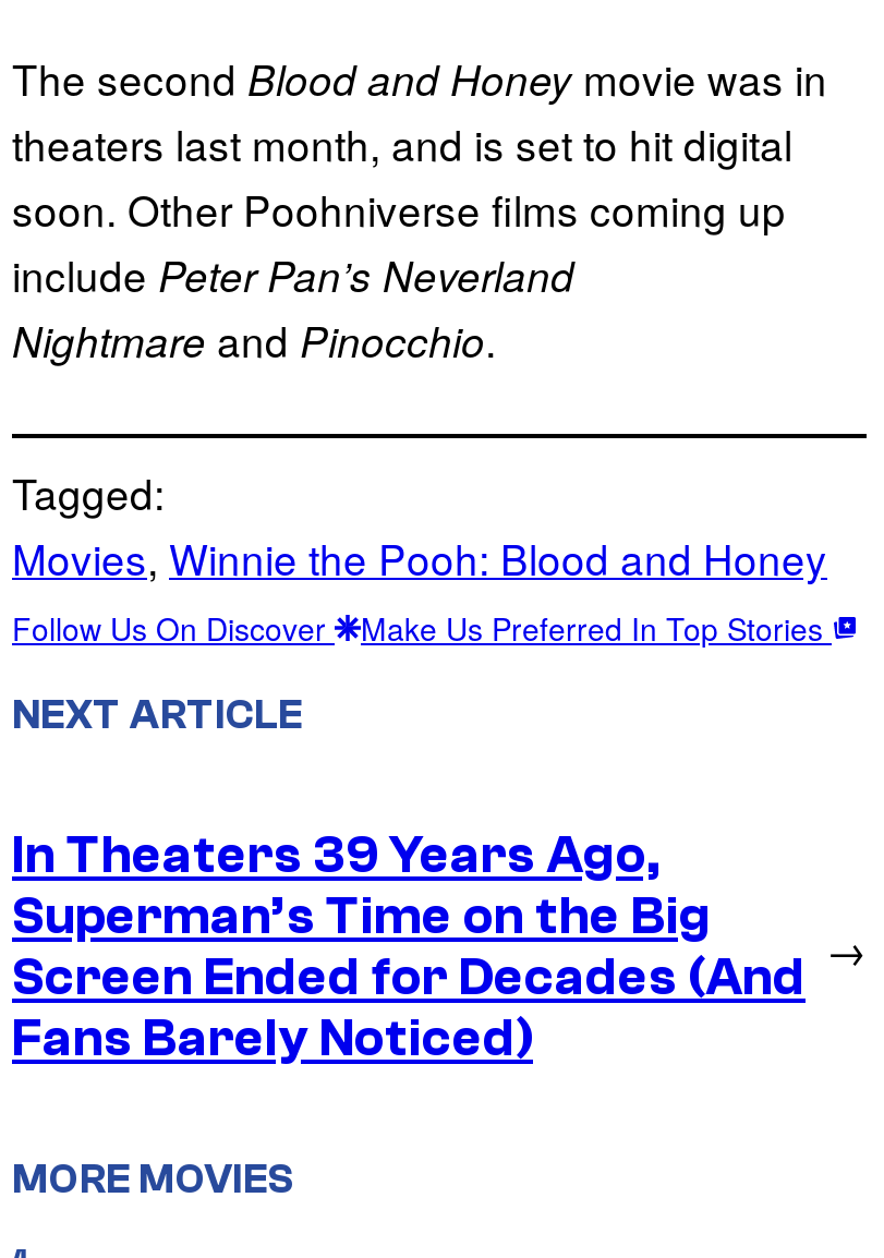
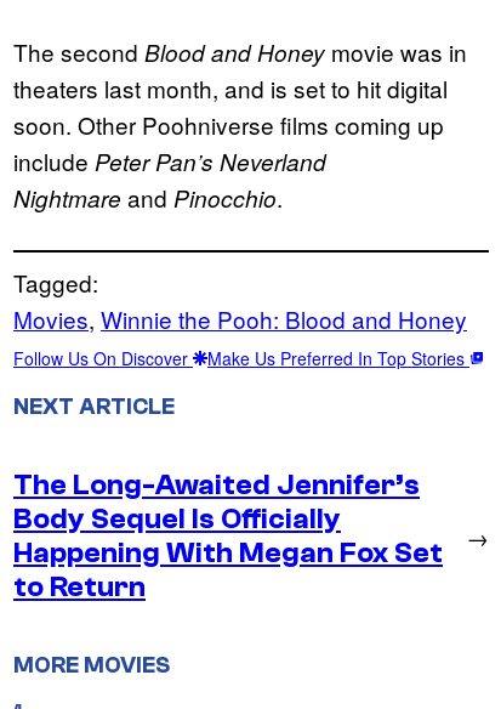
- In Theaters 39 Years Ago,
- Superman’s Time on the Big
- Screen Ended for Decades (And
- Fans Barely Noticed)
+ The Long-Awaited Jennifer’s
+ Body Sequel Is Officially
+ Happening With Megan Fox Set
+ to Return
